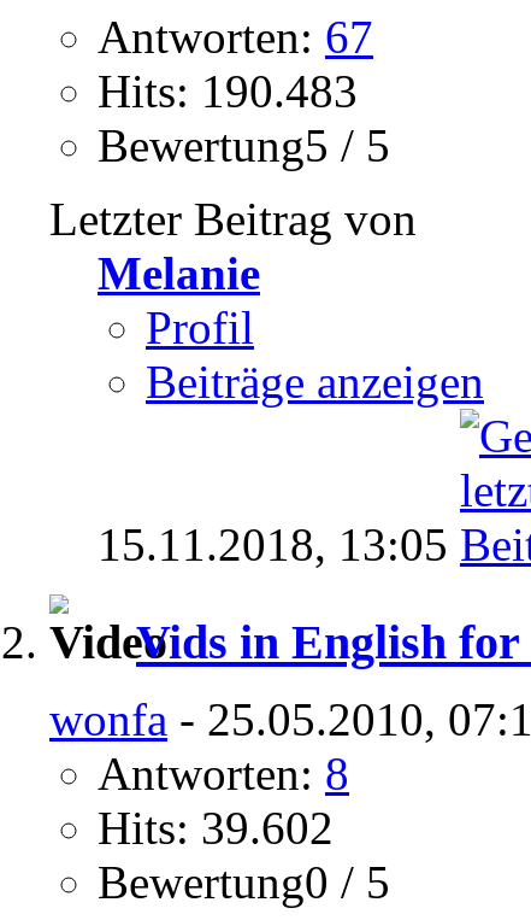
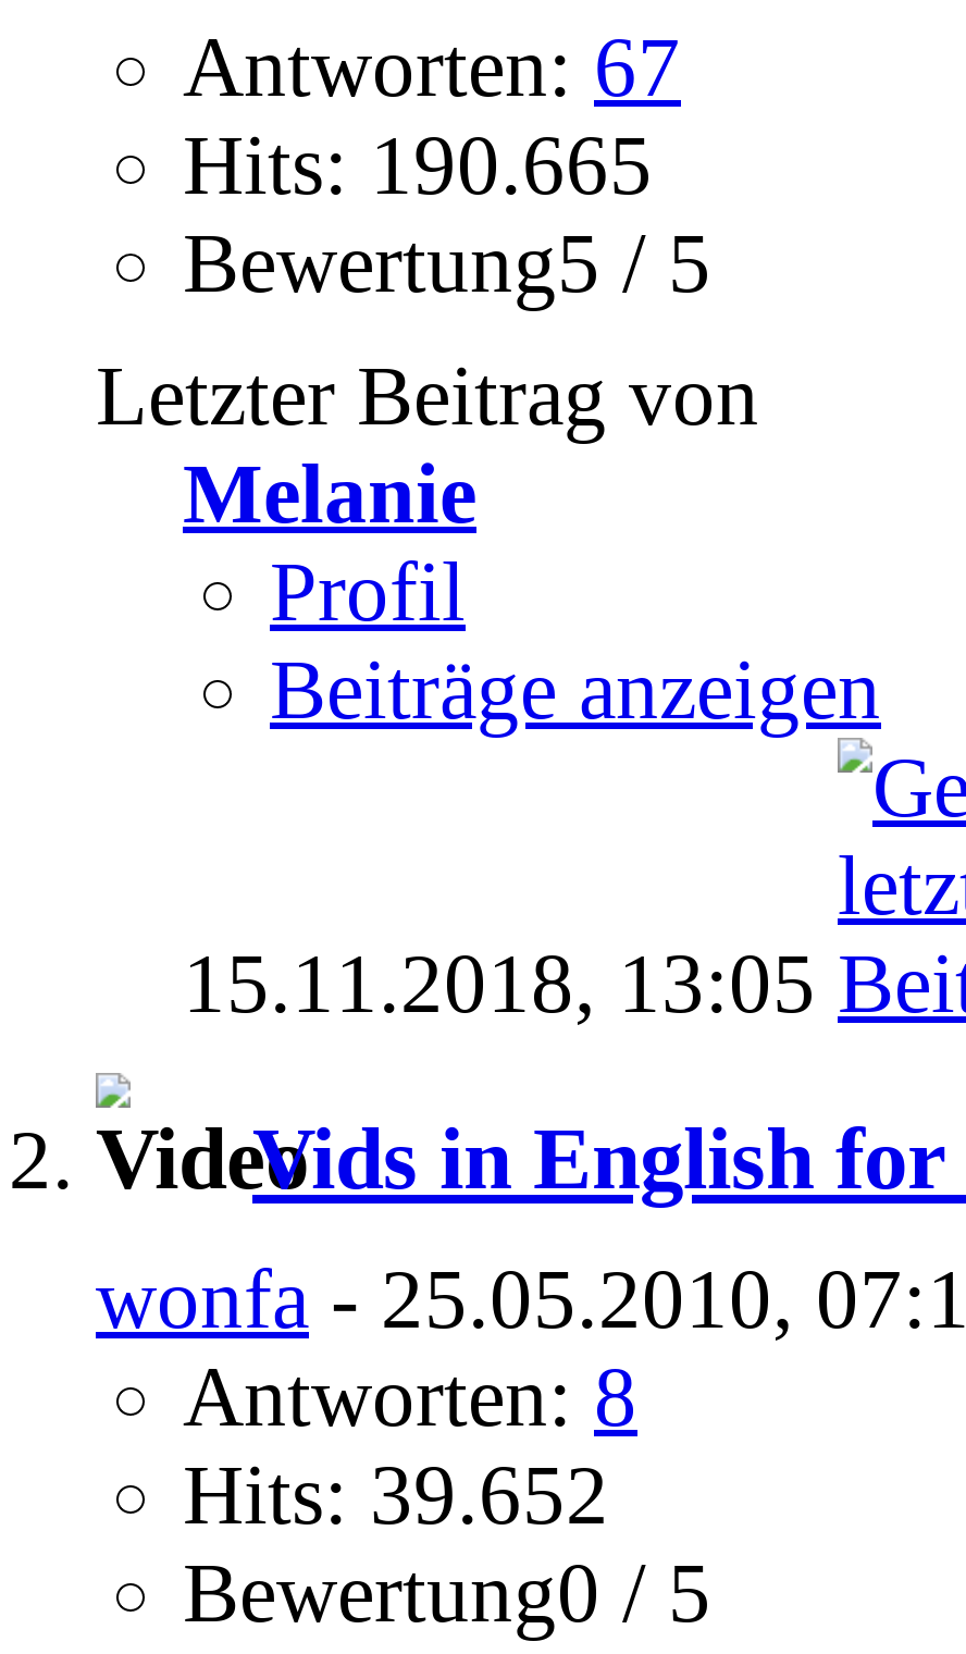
- Hits: 190.483
+ Hits: 190.665

- Hits: 39.602
+ Hits: 39.652
